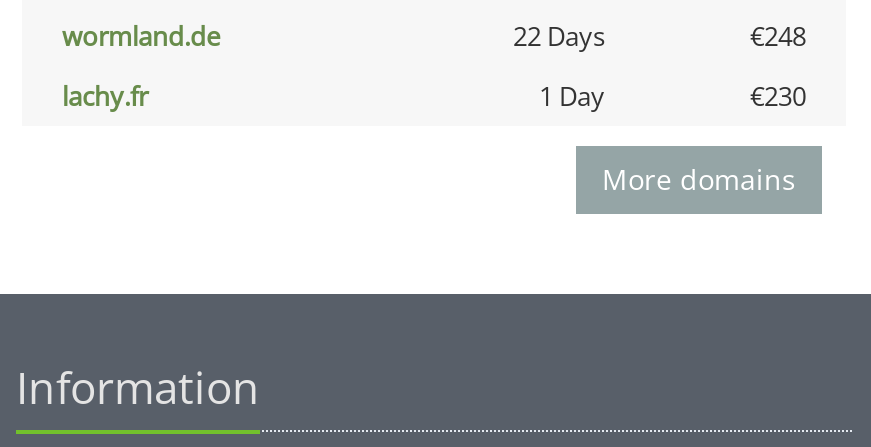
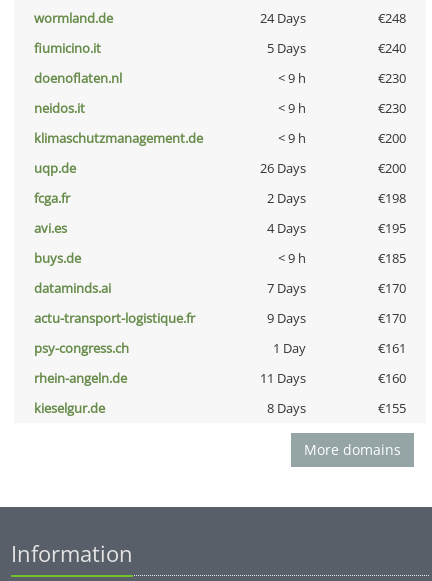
- 22 Days
+ 24 Days

- lachy.fr
- 1 Day
+ fiumicino.it
+ 5 Days
+ €240
+ doenoflaten.nl
+ < 9 h

+ neidos.it
+ < 9 h
+ €230
+ klimaschutzmanagement.de
+ < 9 h
+ €200
+ uqp.de
+ 26 Days
+ €200
+ fcga.fr
+ 2 Days
+ €198
+ avi.es
+ 4 Days
+ €195
+ buys.de
+ < 9 h
+ €185
+ dataminds.ai
+ 7 Days
+ €170
+ actu-transport-logistique.fr
+ 9 Days
+ €170
+ psy-congress.ch
+ 1 Day
+ €161
+ rhein-angeln.de
+ 11 Days
+ €160
+ kieselgur.de
+ 8 Days
+ €155
